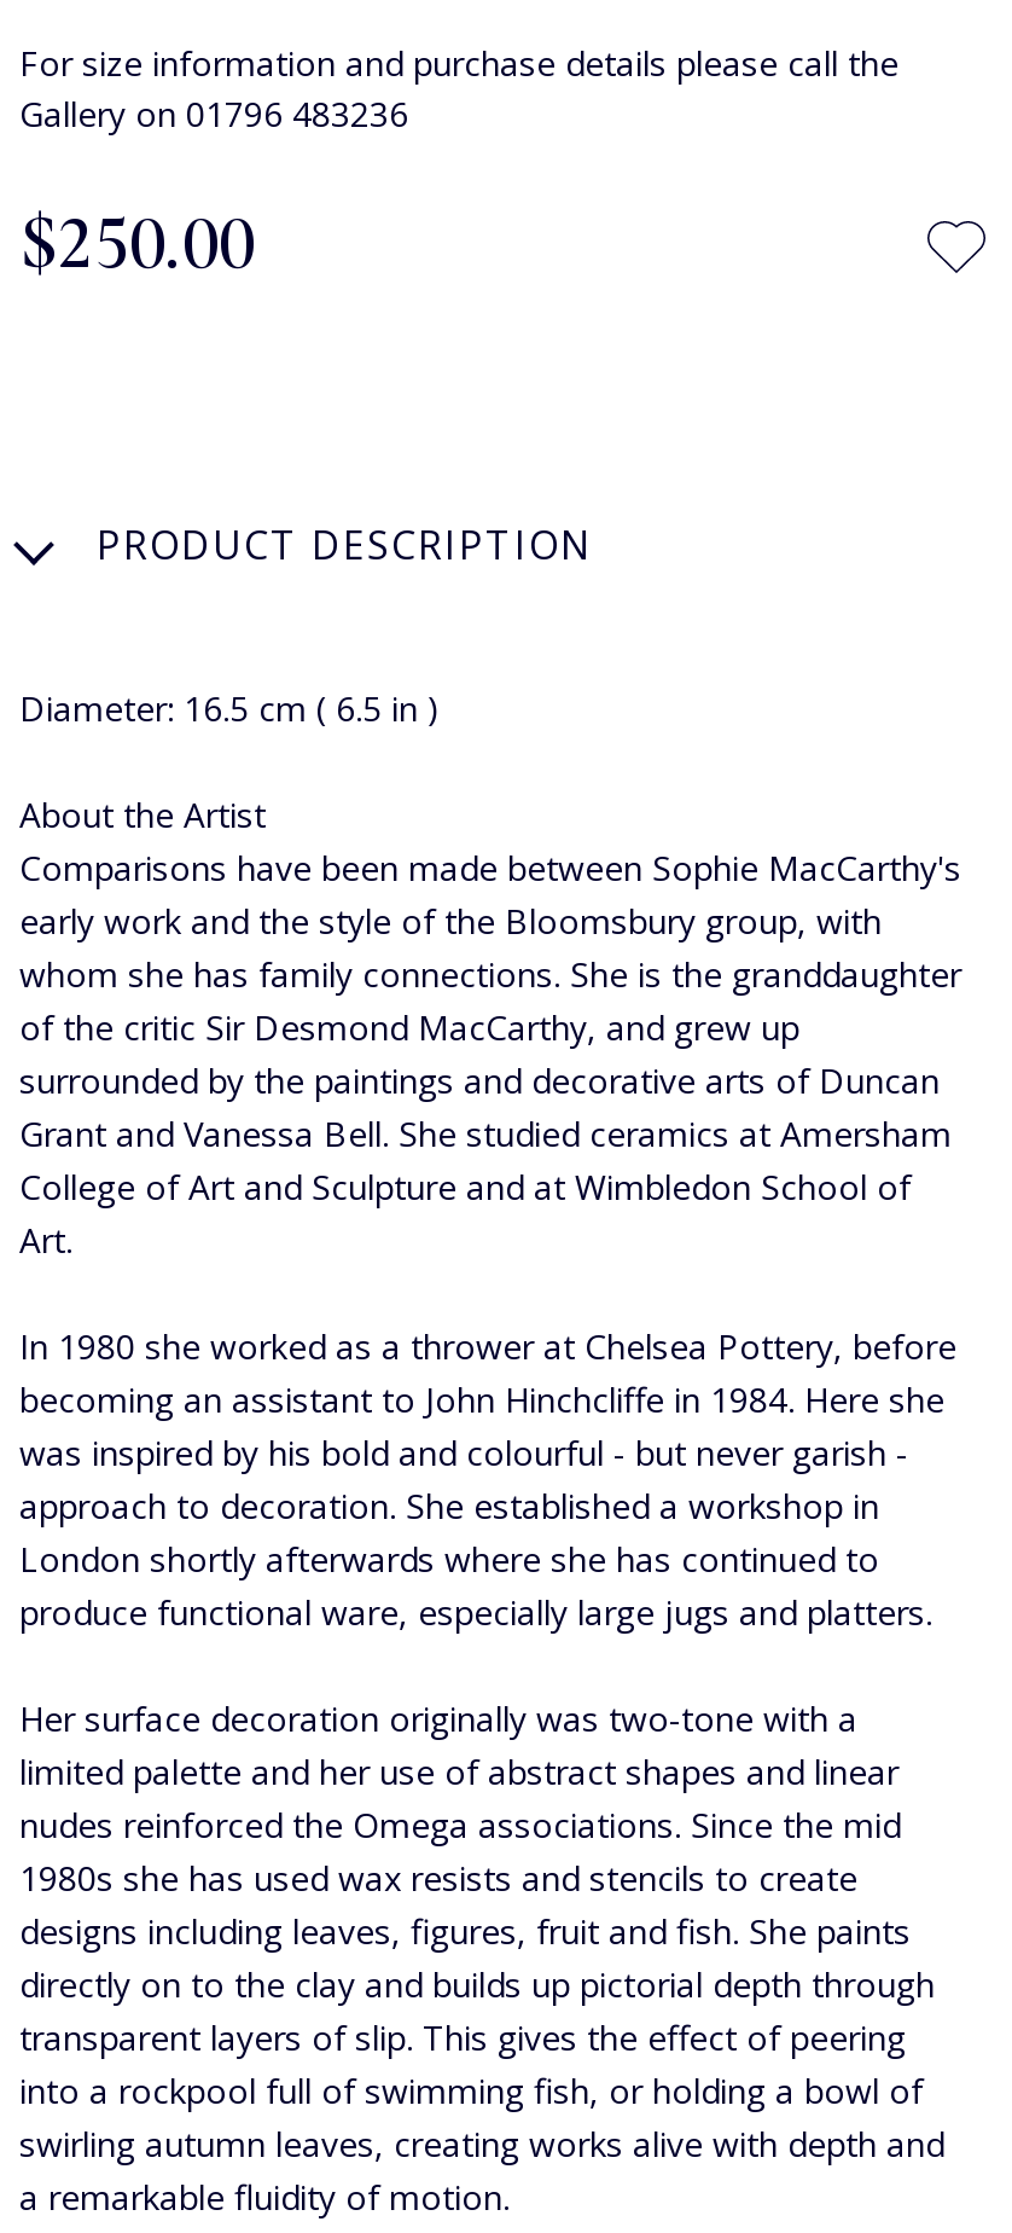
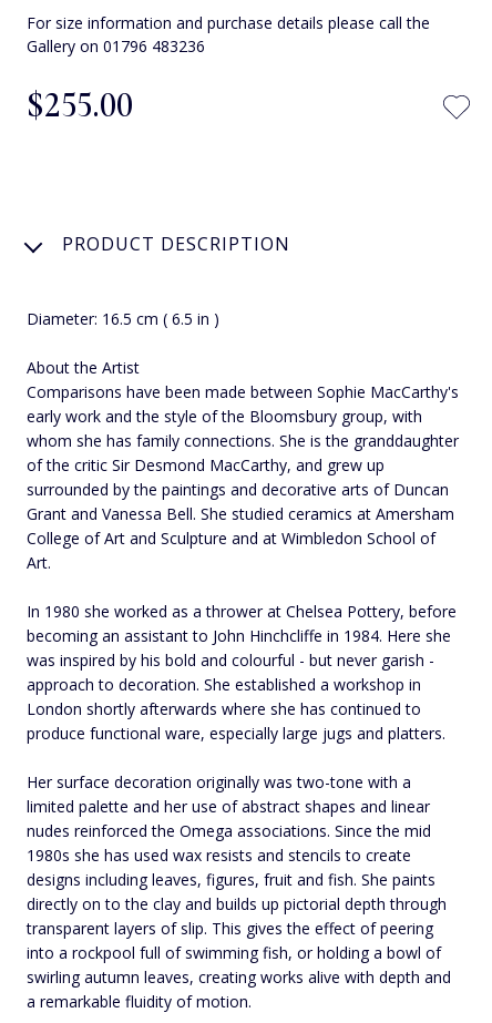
- $‌250.00
+ $‌255.00
